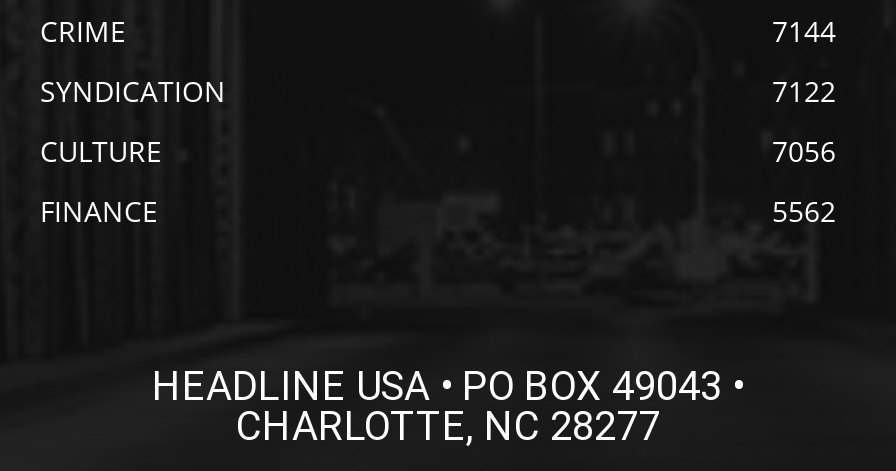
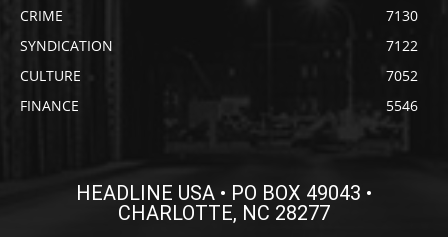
- 7144
+ 7130

- 7056
+ 7052

- 5562
+ 5546
